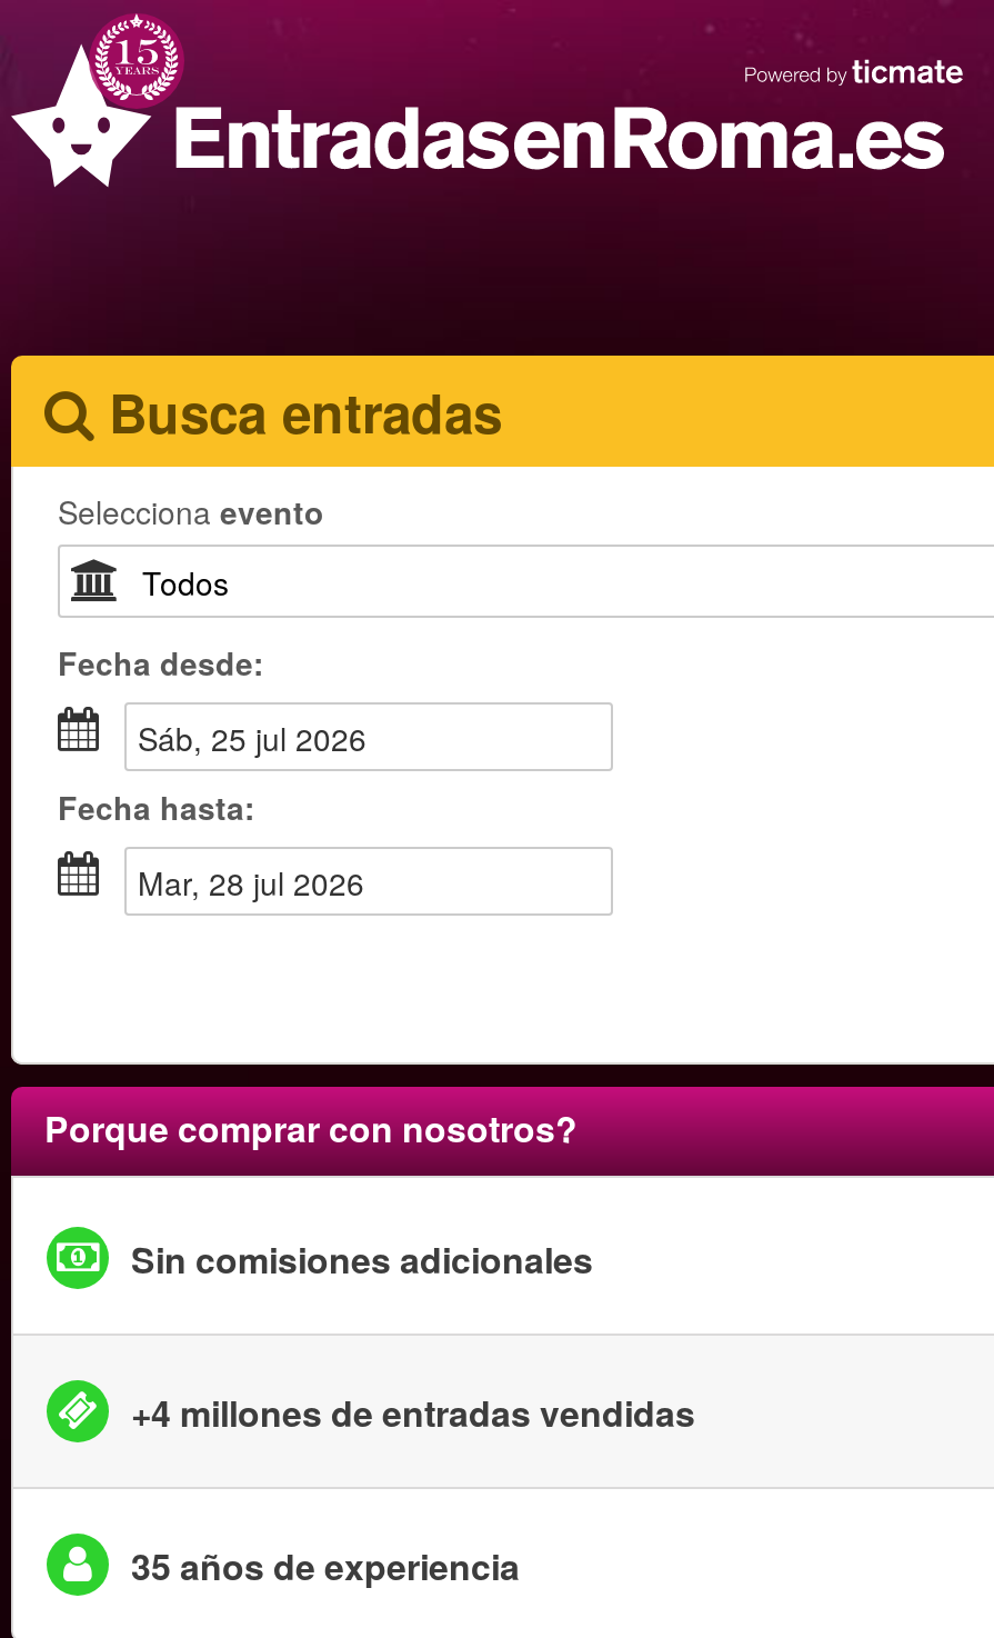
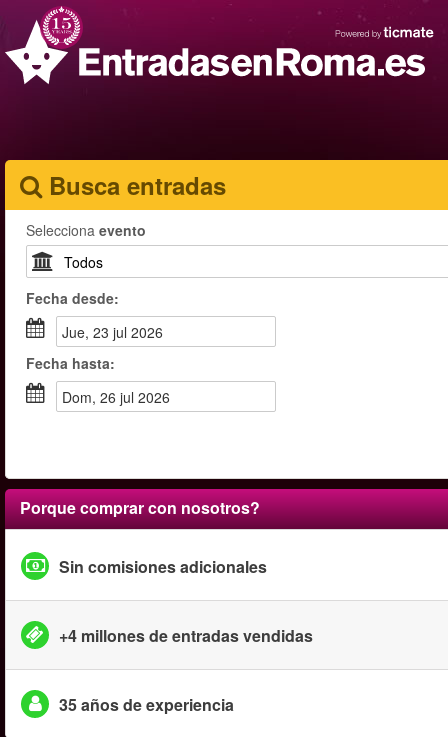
- sáb, 25 jul 2026
+ jue, 23 jul 2026

- mar, 28 jul 2026
+ dom, 26 jul 2026
